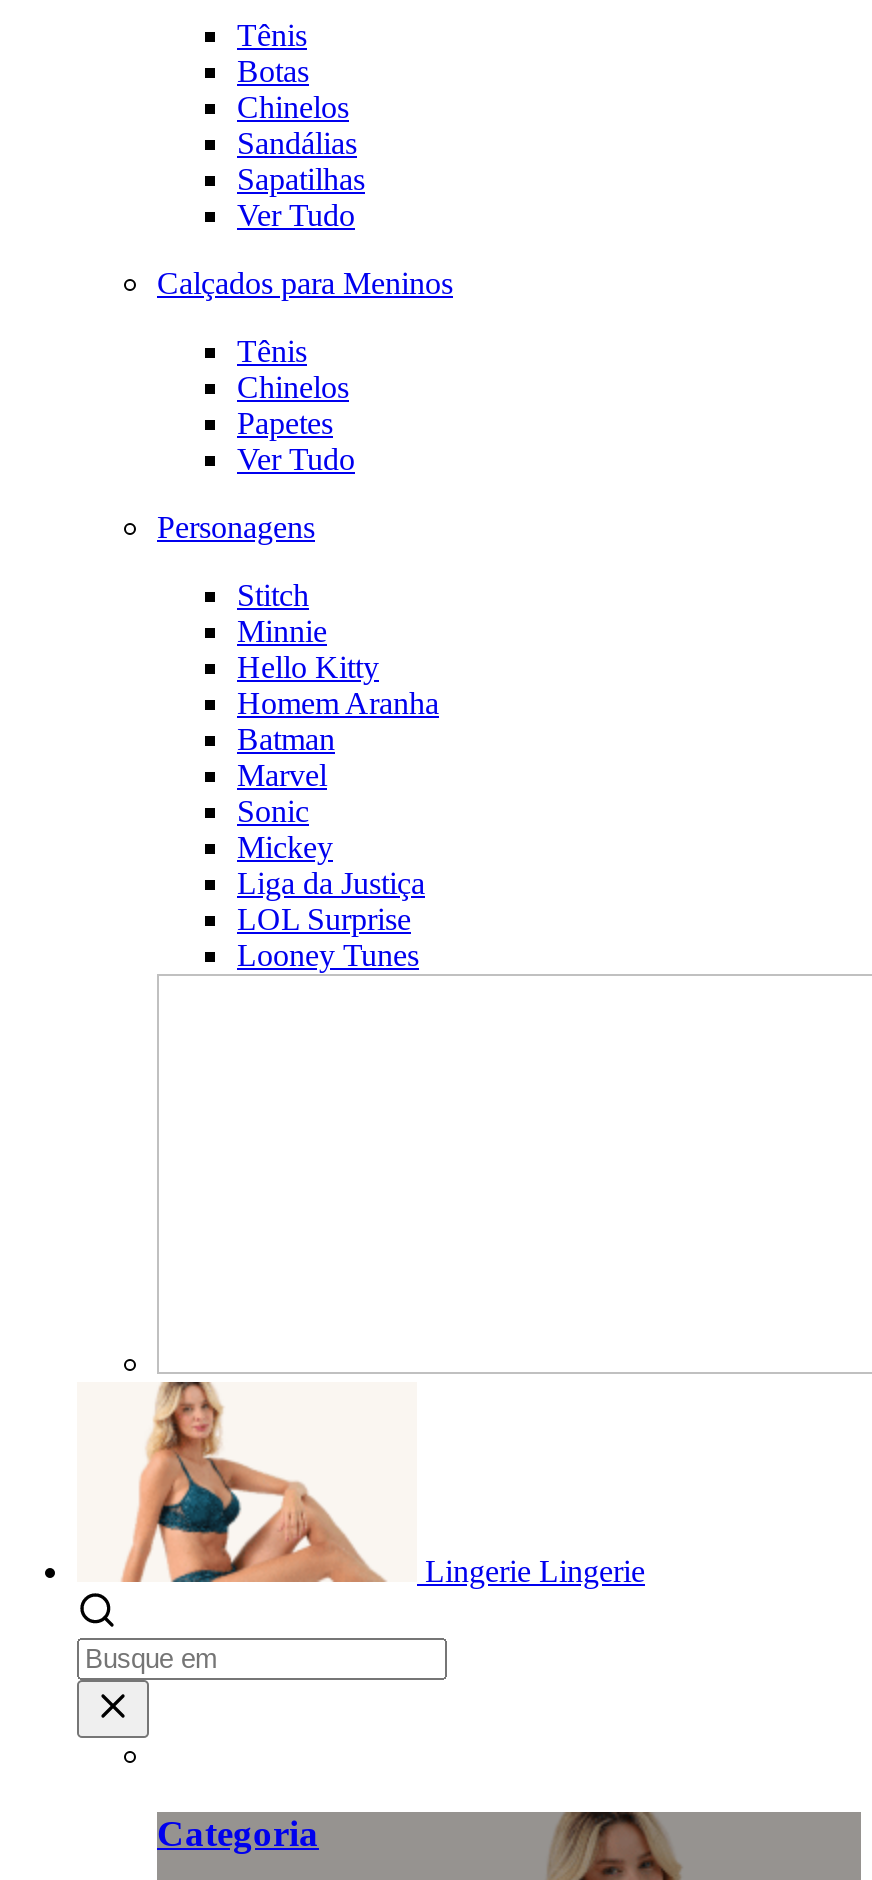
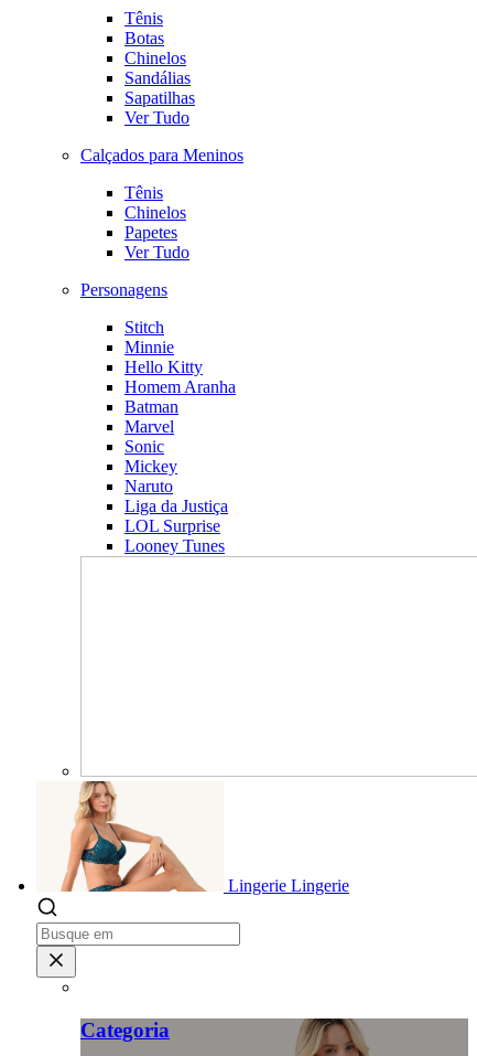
+ Naruto
